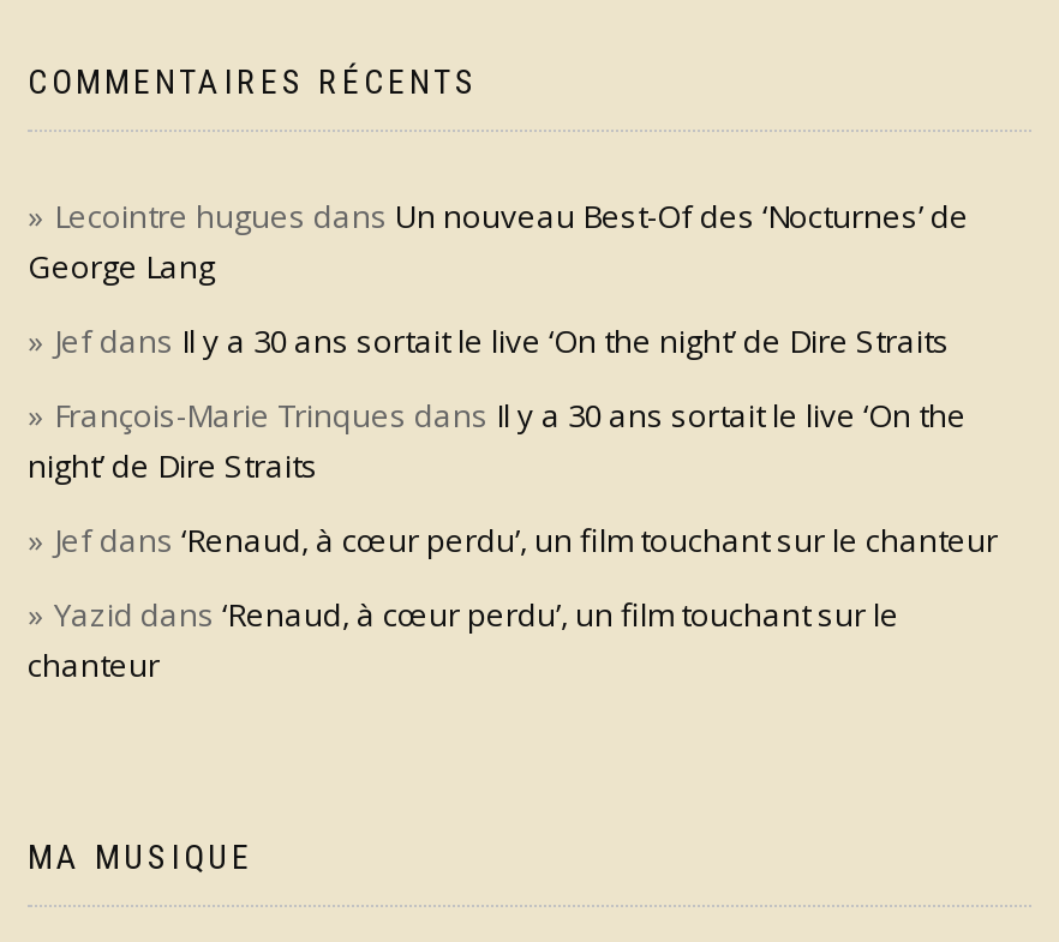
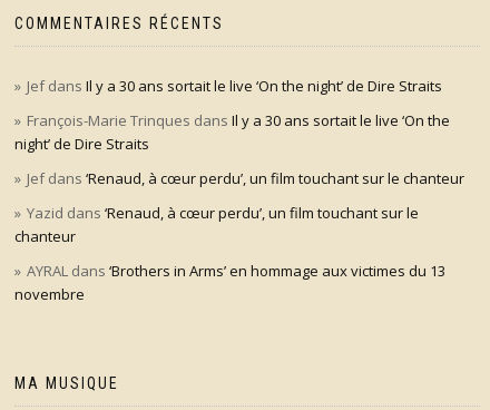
- Lecointre hugues dans Un nouveau Best-Of des ‘Nocturnes’ de
- George Lang

moved up: Jef dans Il y a 30 ans sortait le live ‘On the night’ de Dire Straits | François-Marie Trinques dans Il y a 30 ans sortait le live ‘On the | night’ de Dire Straits | Jef dans ‘Renaud, à cœur perdu’, un film touchant sur le chanteur | Yazid dans ‘Renaud, à cœur perdu’, un film touchant sur le | chanteur

+ AYRAL dans ‘Brothers in Arms’ en hommage aux victimes du 13
+ novembre
